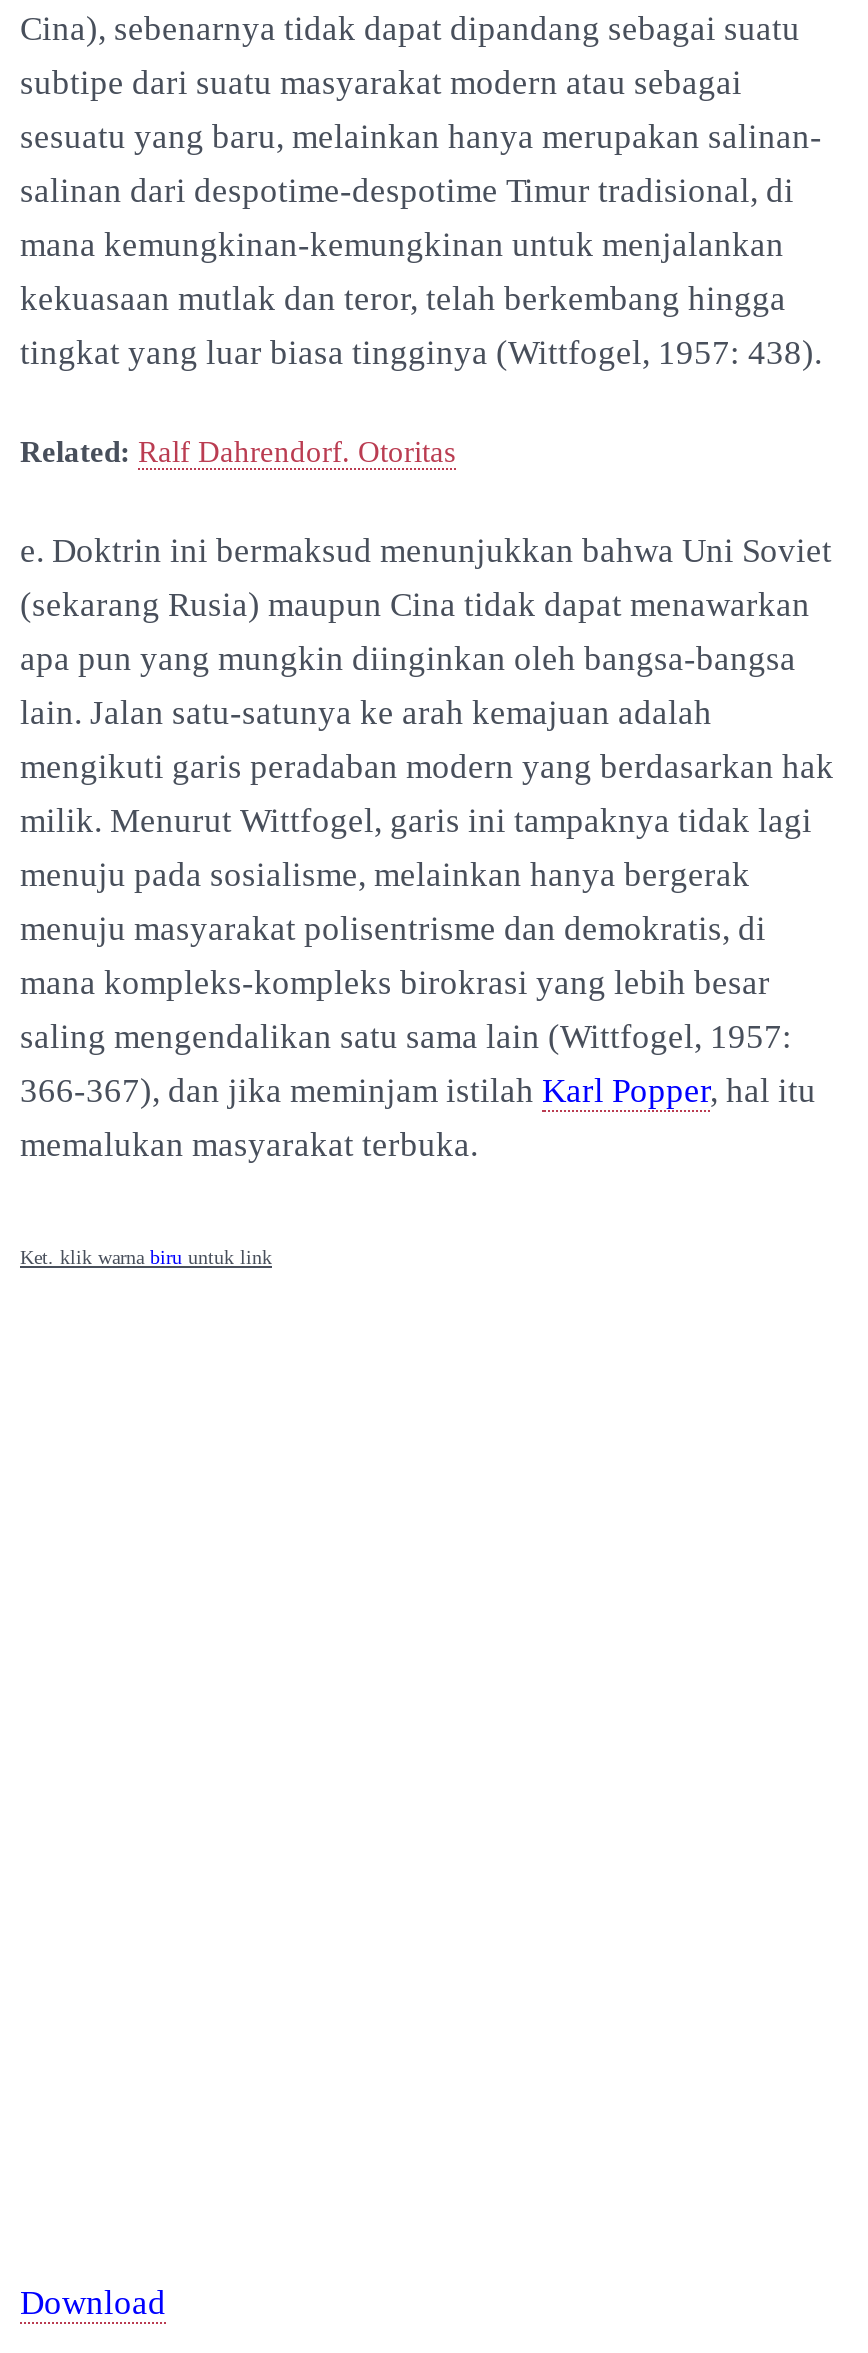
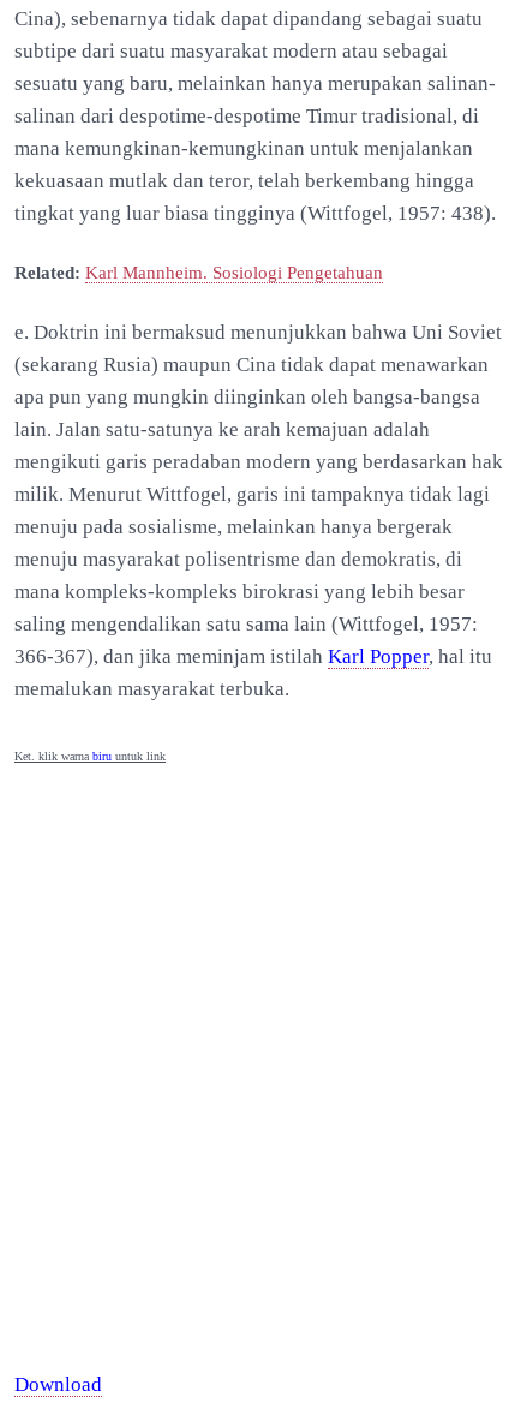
- Related: Ralf Dahrendorf. Otoritas
+ Related: Karl Mannheim. Sosiologi Pengetahuan
